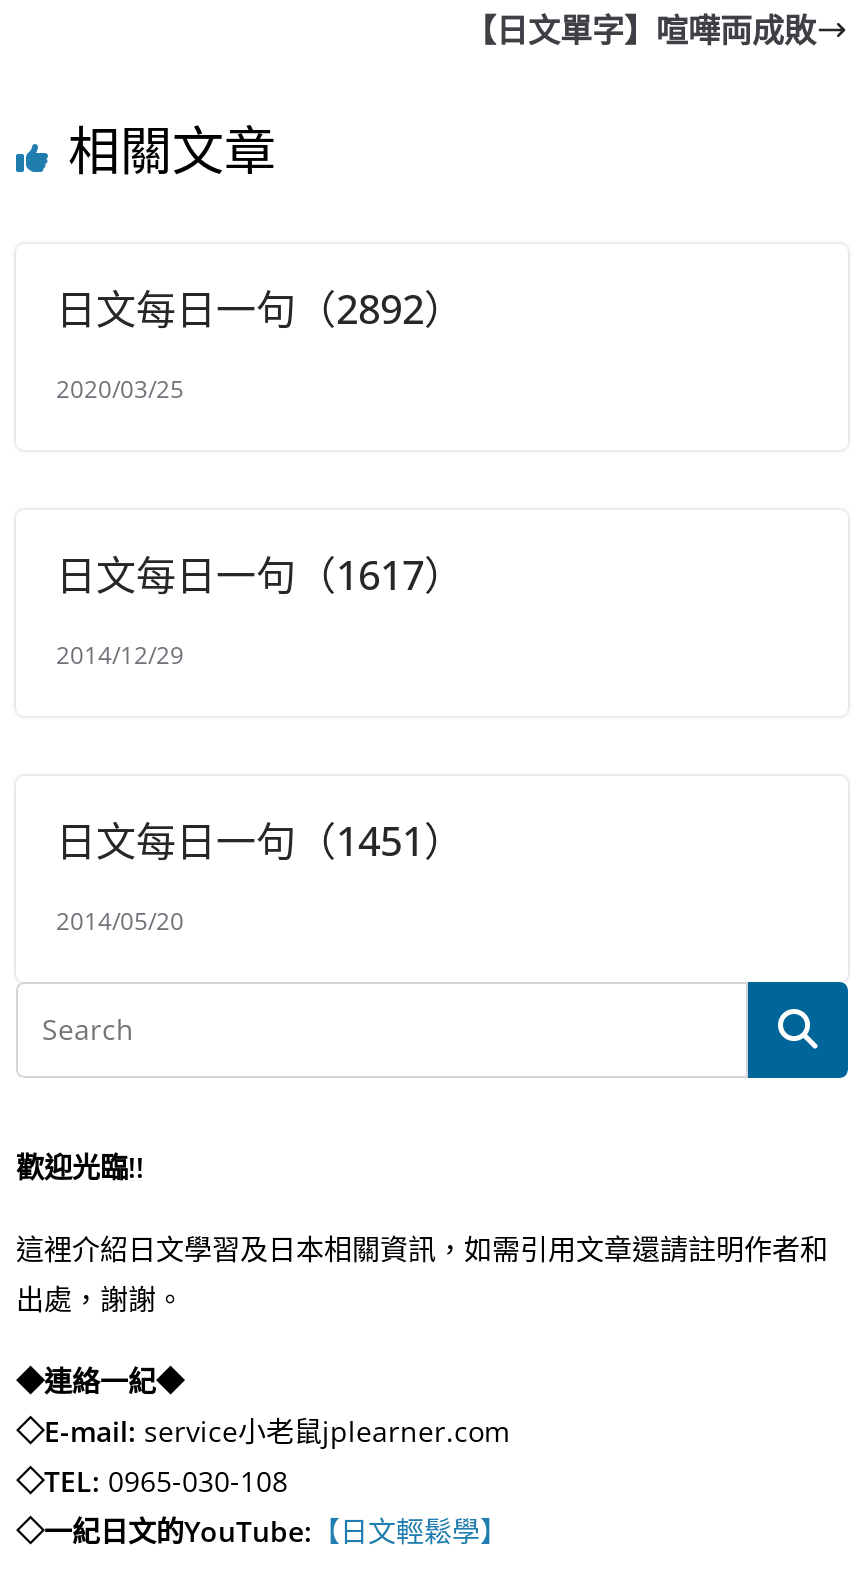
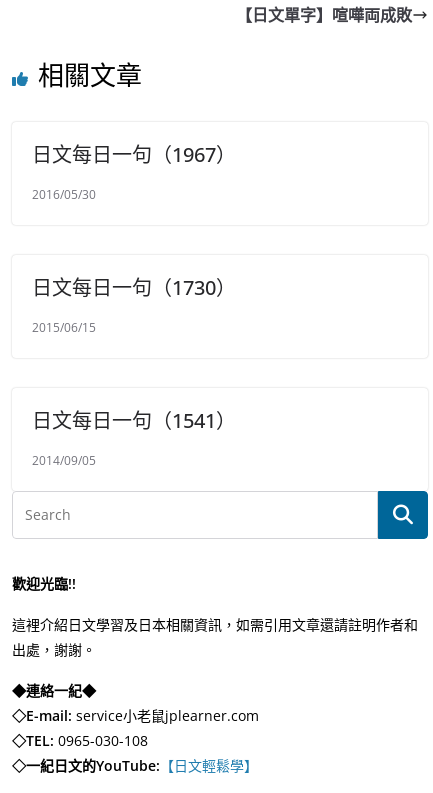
- 日文每日一句（2892）
+ 日文每日一句（1967）

- 2020/03/25
+ 2016/05/30

- 日文每日一句（1617）
+ 日文每日一句（1730）

- 2014/12/29
+ 2015/06/15

- 日文每日一句（1451）
+ 日文每日一句（1541）

- 2014/05/20
+ 2014/09/05
